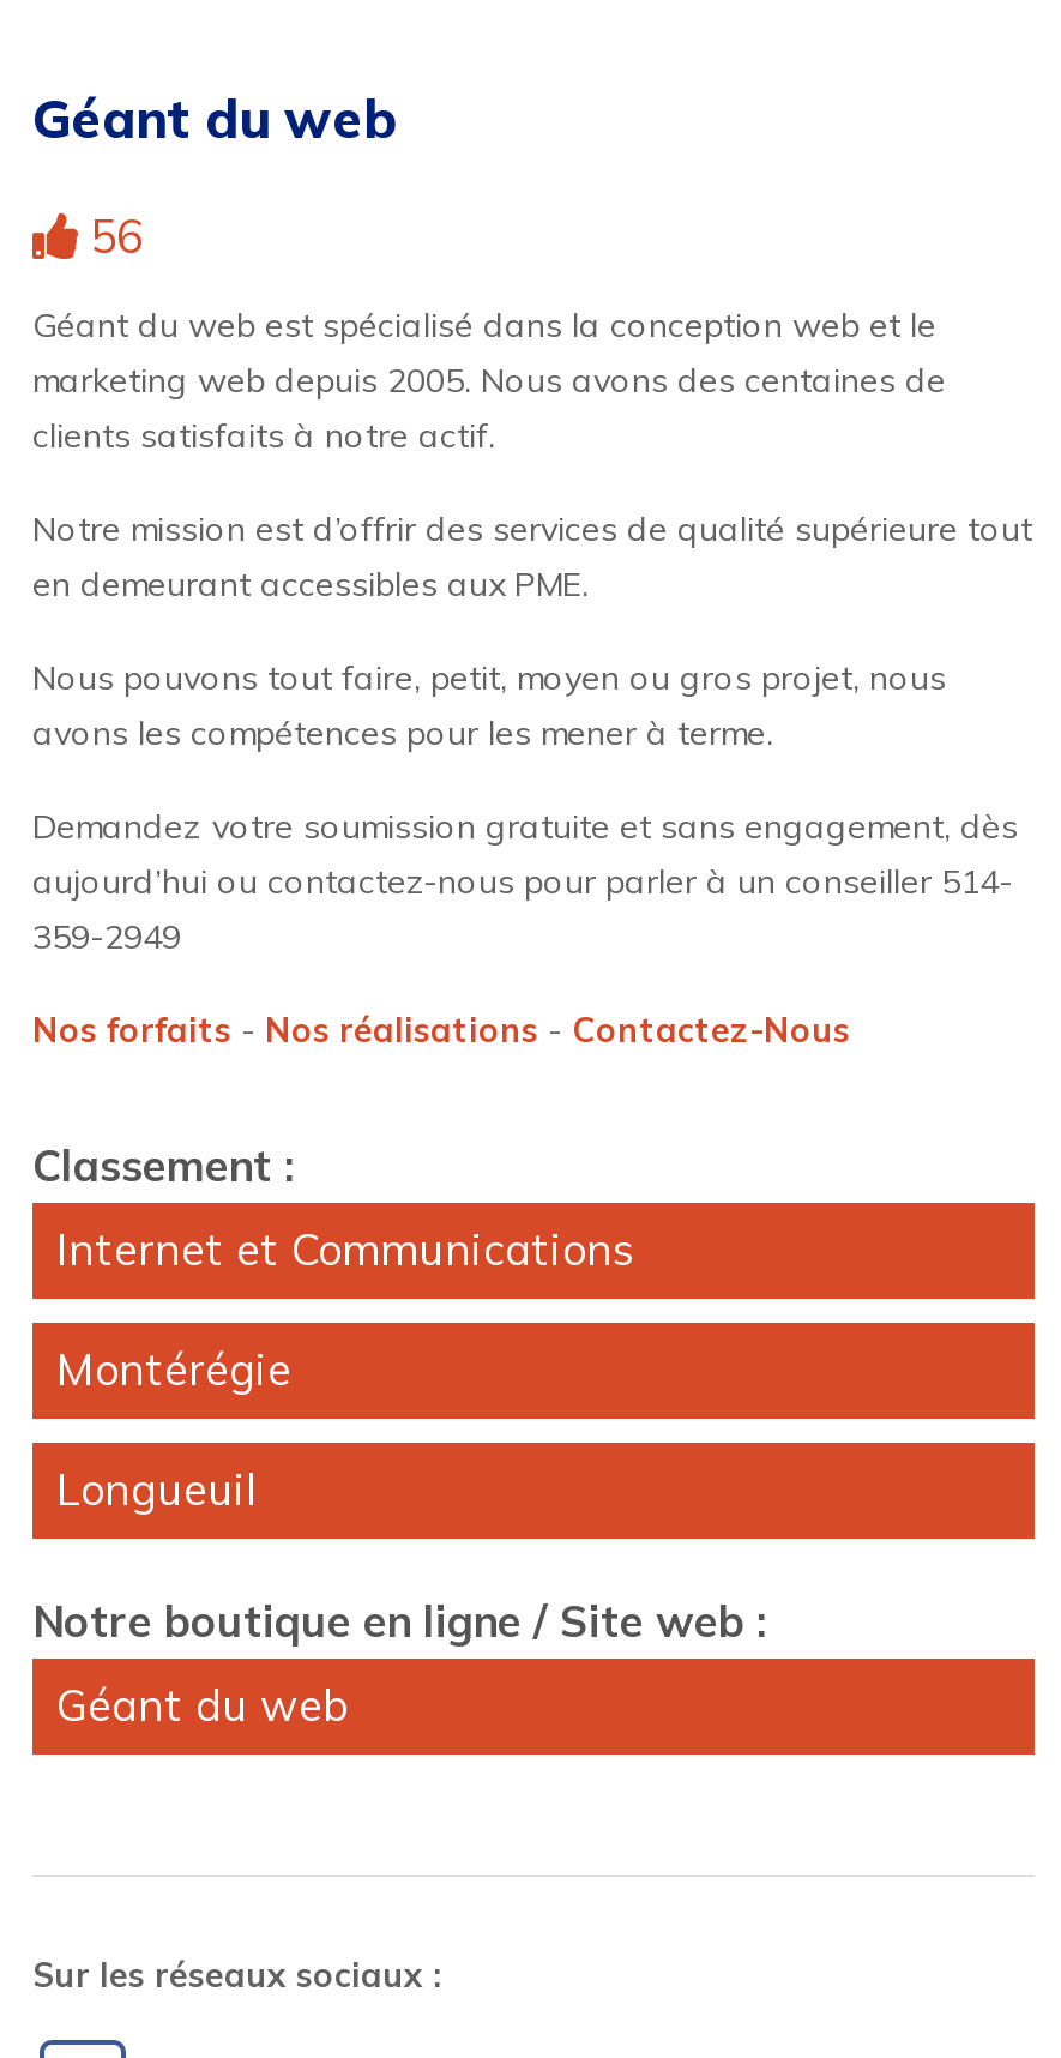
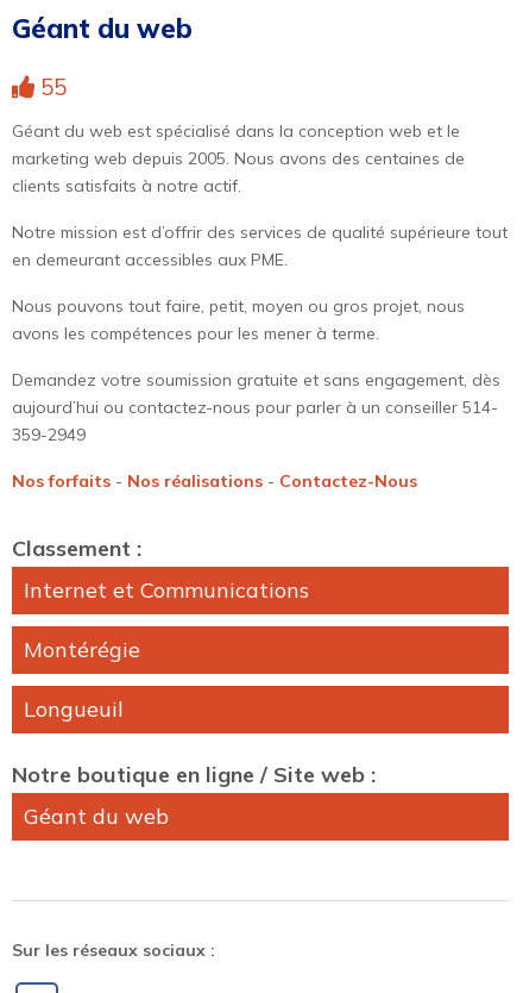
- 56
+ 55
